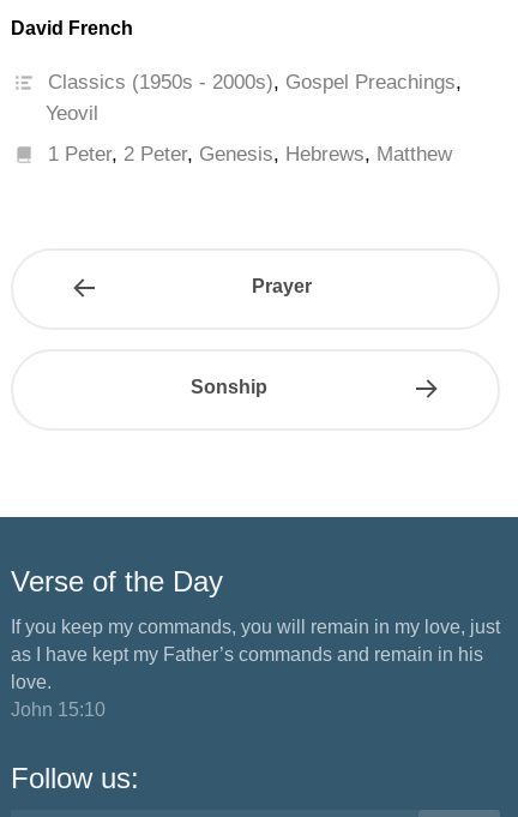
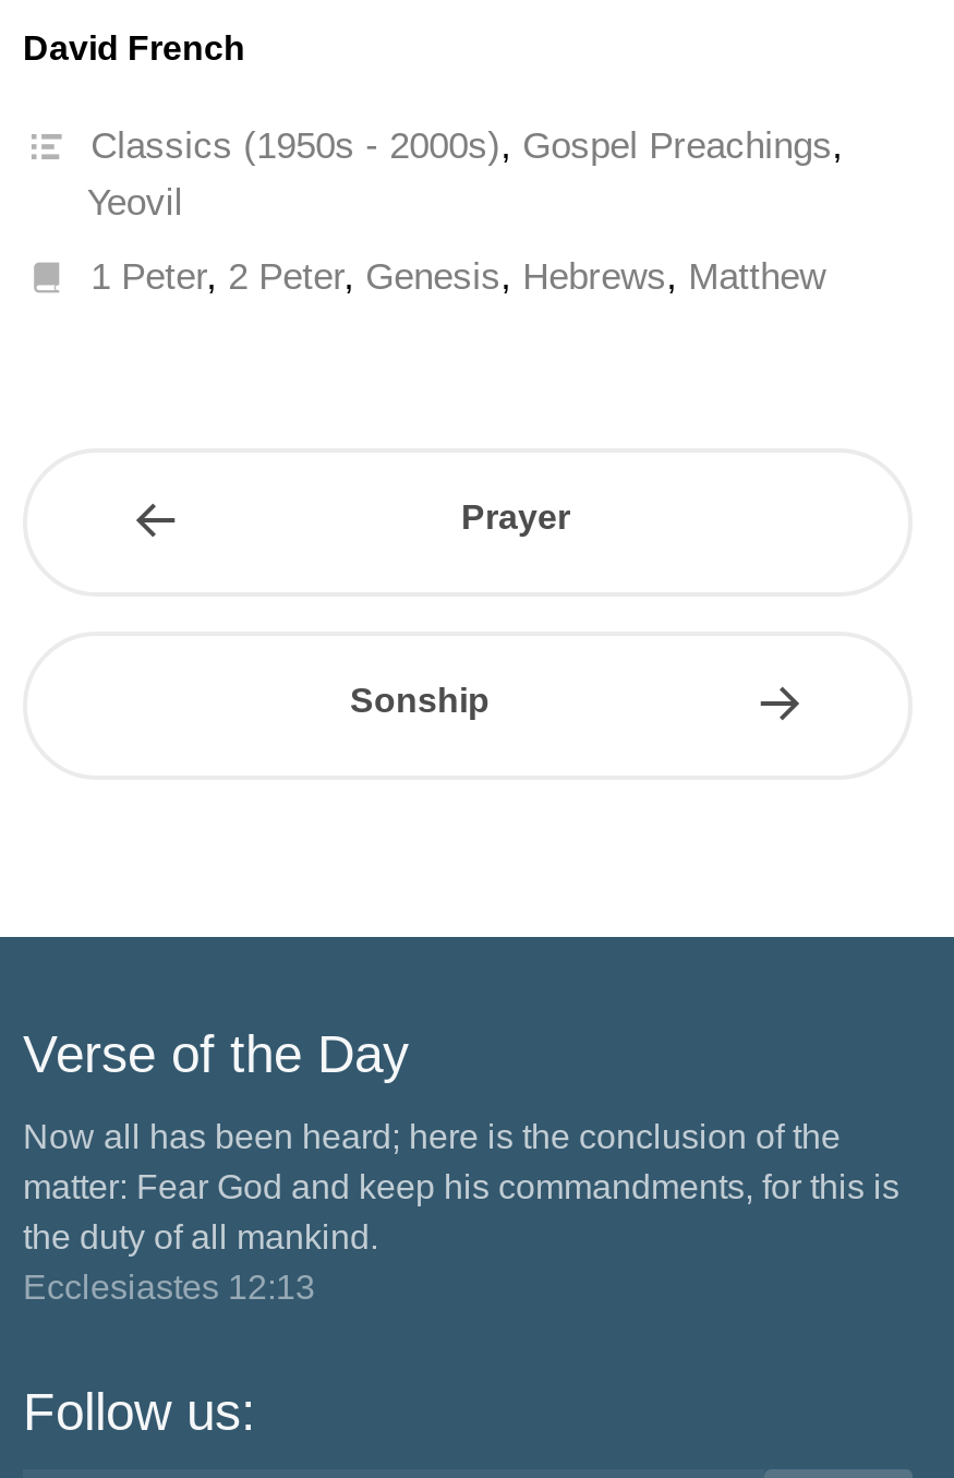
- If you keep my commands, you will remain in my love, just
- as I have kept my Father’s commands and remain in his
- love.
- John 15:10
+ Now all has been heard; here is the conclusion of the
+ matter: Fear God and keep his commandments, for this is
+ the duty of all mankind.
+ Ecclesiastes 12:13
